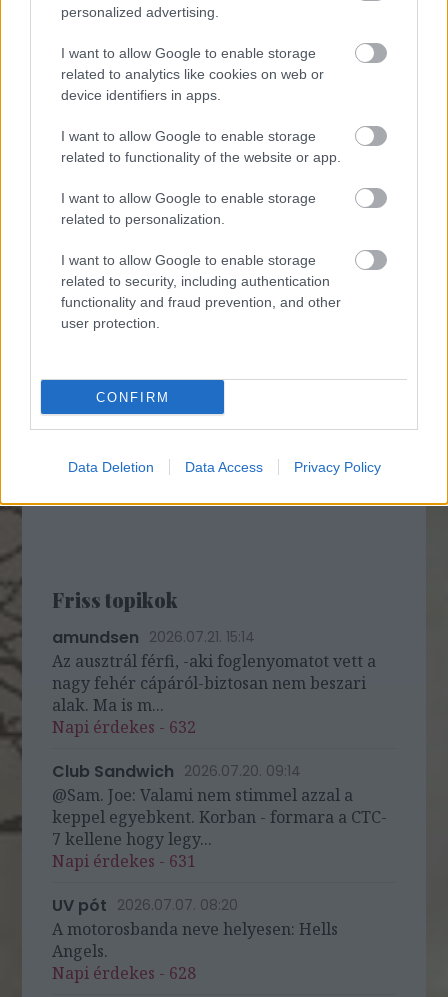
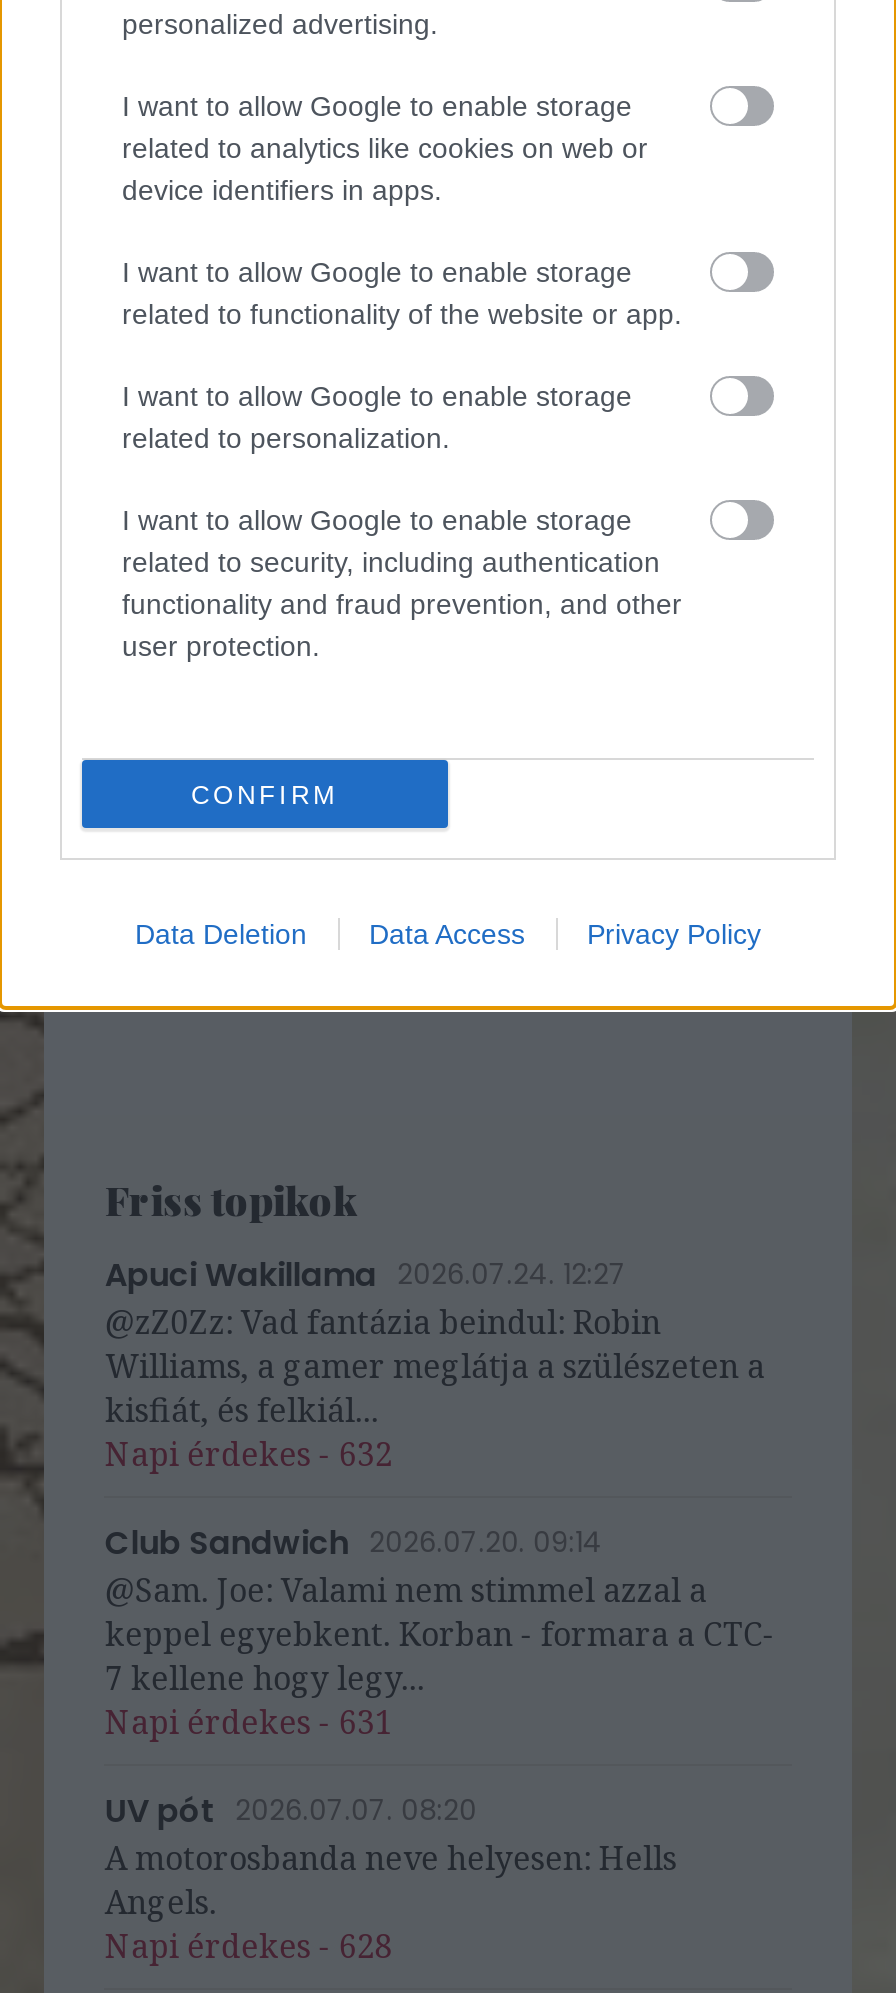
- amundsen 2026.07.21. 15:14
- Az ausztrál férfi, -aki foglenyomatot vett a
- nagy fehér cápáról-biztosan nem beszari
- alak. Ma is m...
+ Apuci Wakillama 2026.07.24. 12:27
+ @zZ0Zz: Vad fantázia beindul: Robin
+ Williams, a gamer meglátja a szülészeten a
+ kisfiát, és felkiál...
